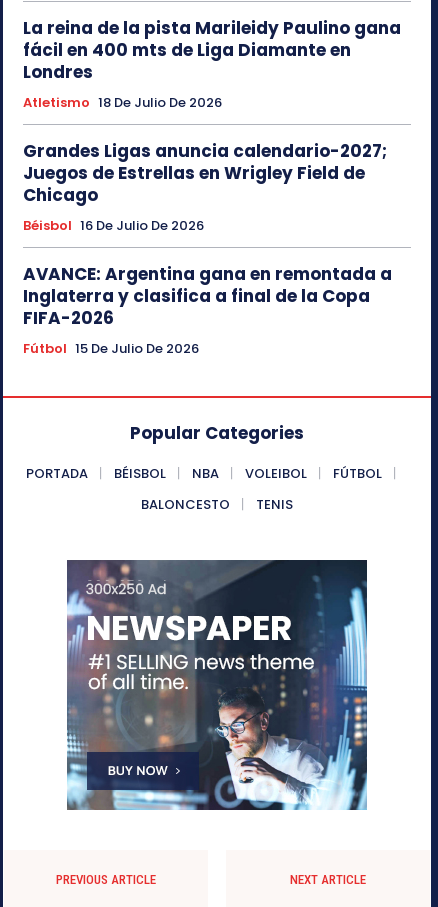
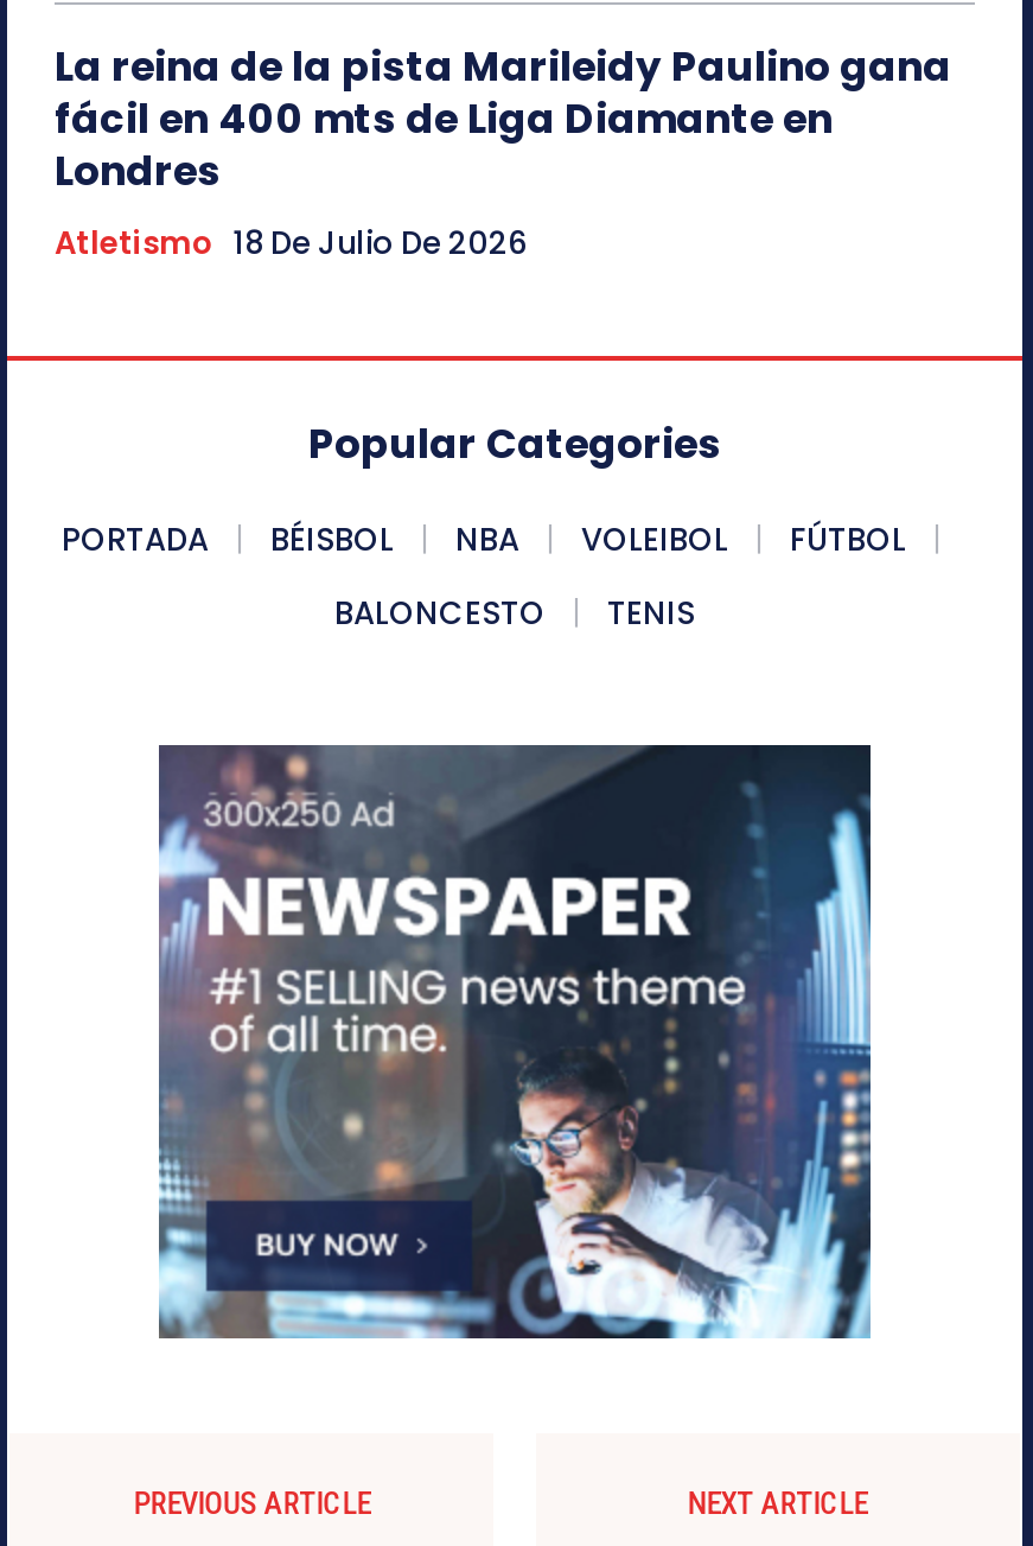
- Grandes Ligas anuncia calendario-2027;
- Juegos de Estrellas en Wrigley Field de
- Chicago
- Béisbol 16 De Julio De 2026
- AVANCE: Argentina gana en remontada a
- Inglaterra y clasifica a final de la Copa
- FIFA-2026
- Fútbol 15 De Julio De 2026
